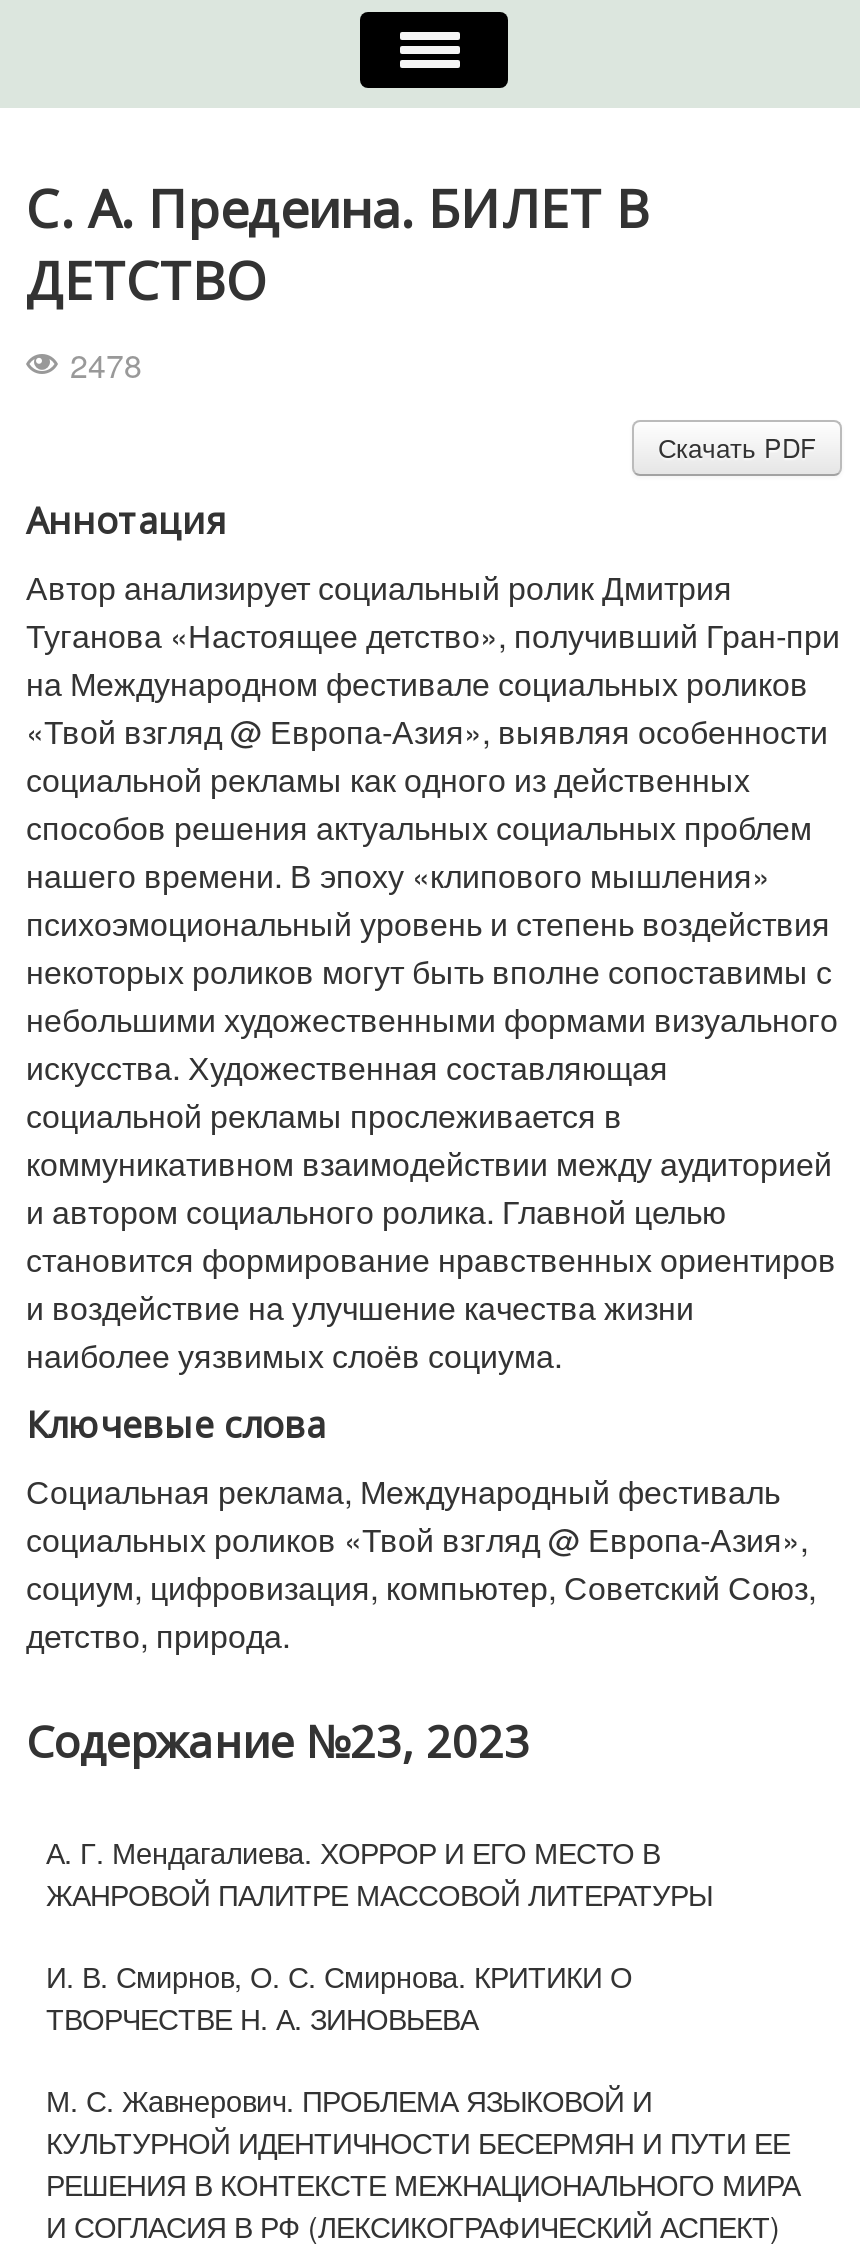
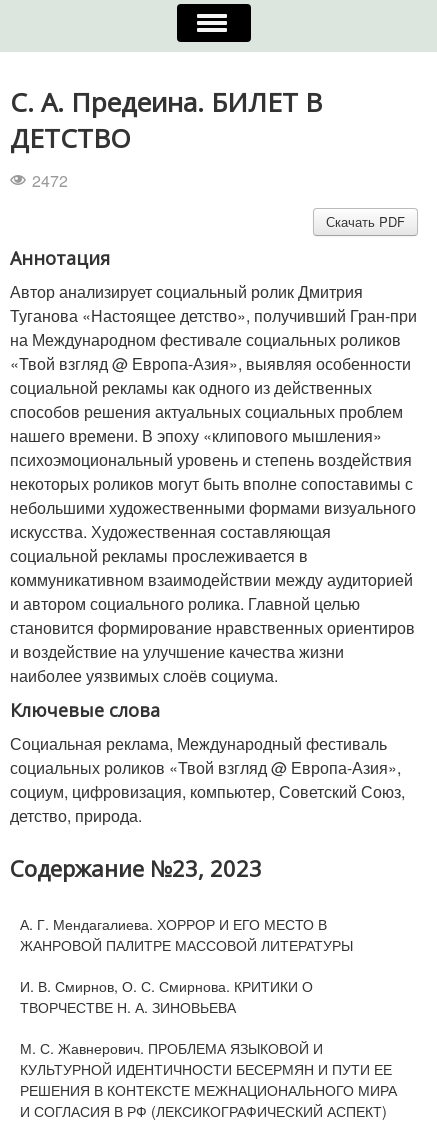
- 2478
+ 2472
